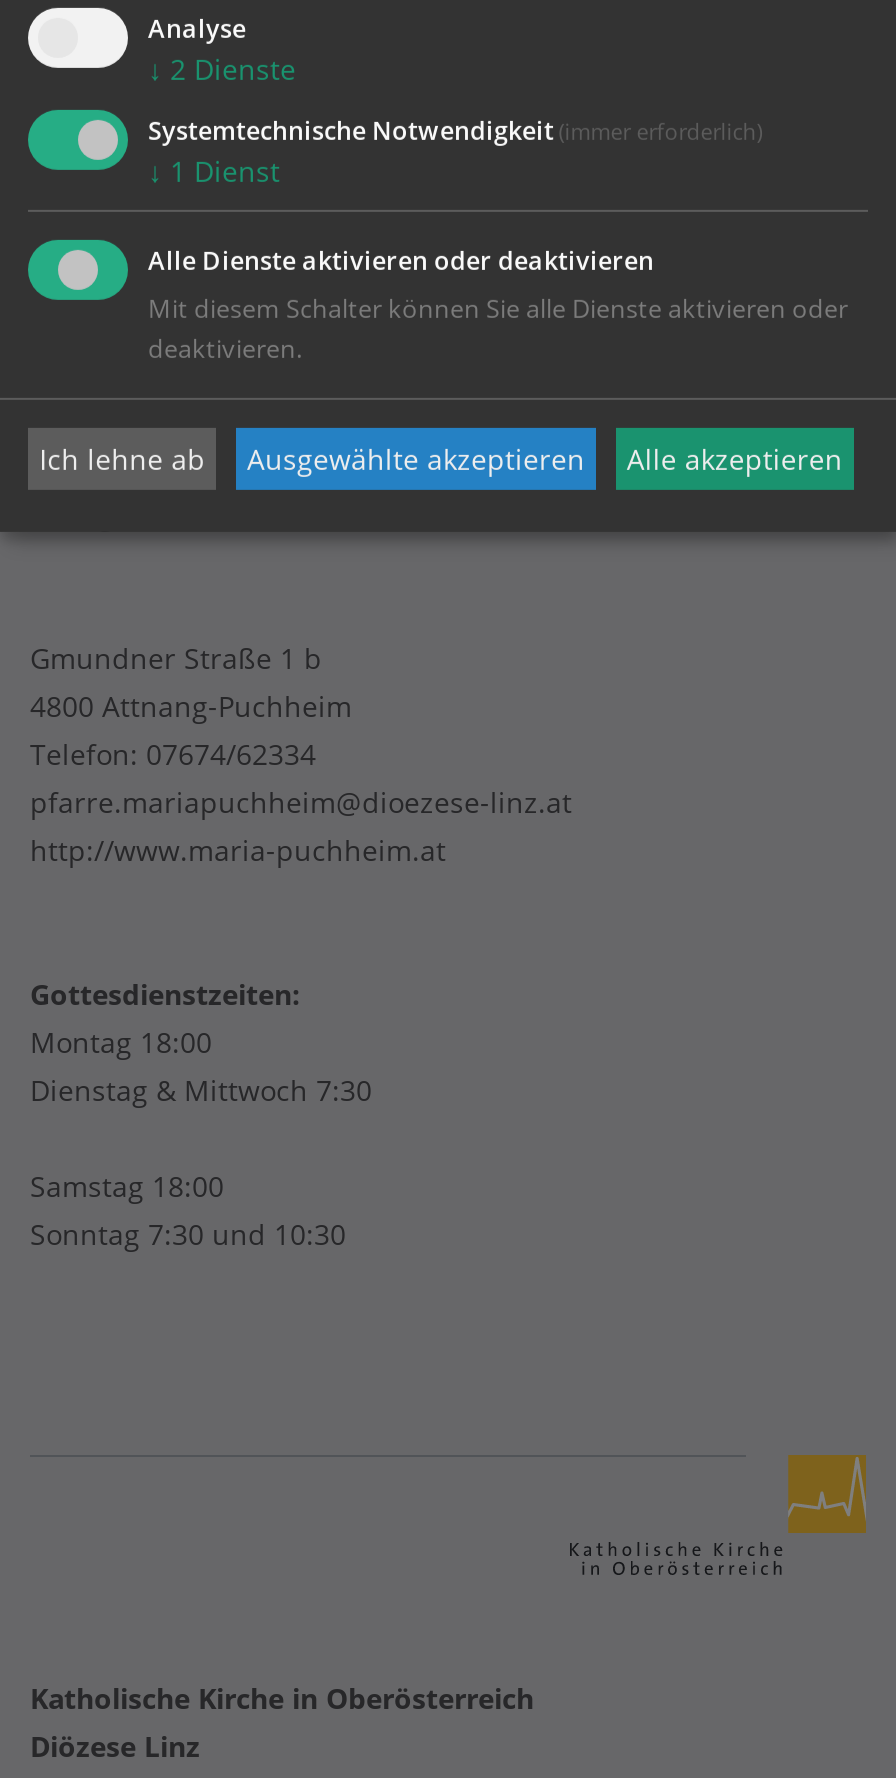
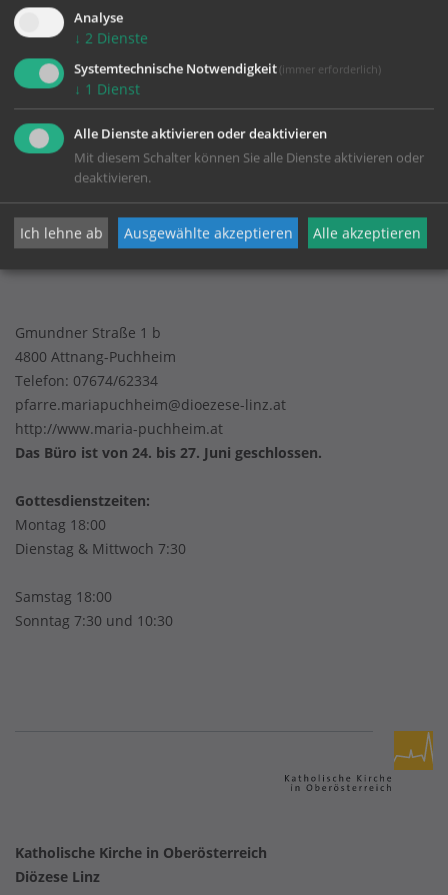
+ Das Büro ist von 24. bis 27. Juni geschlossen.
